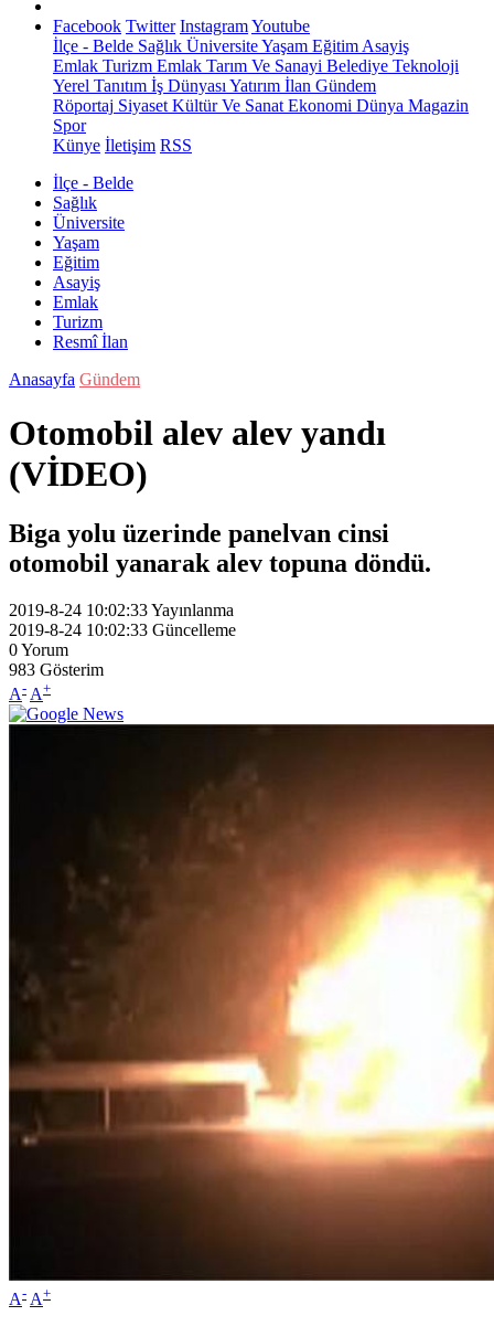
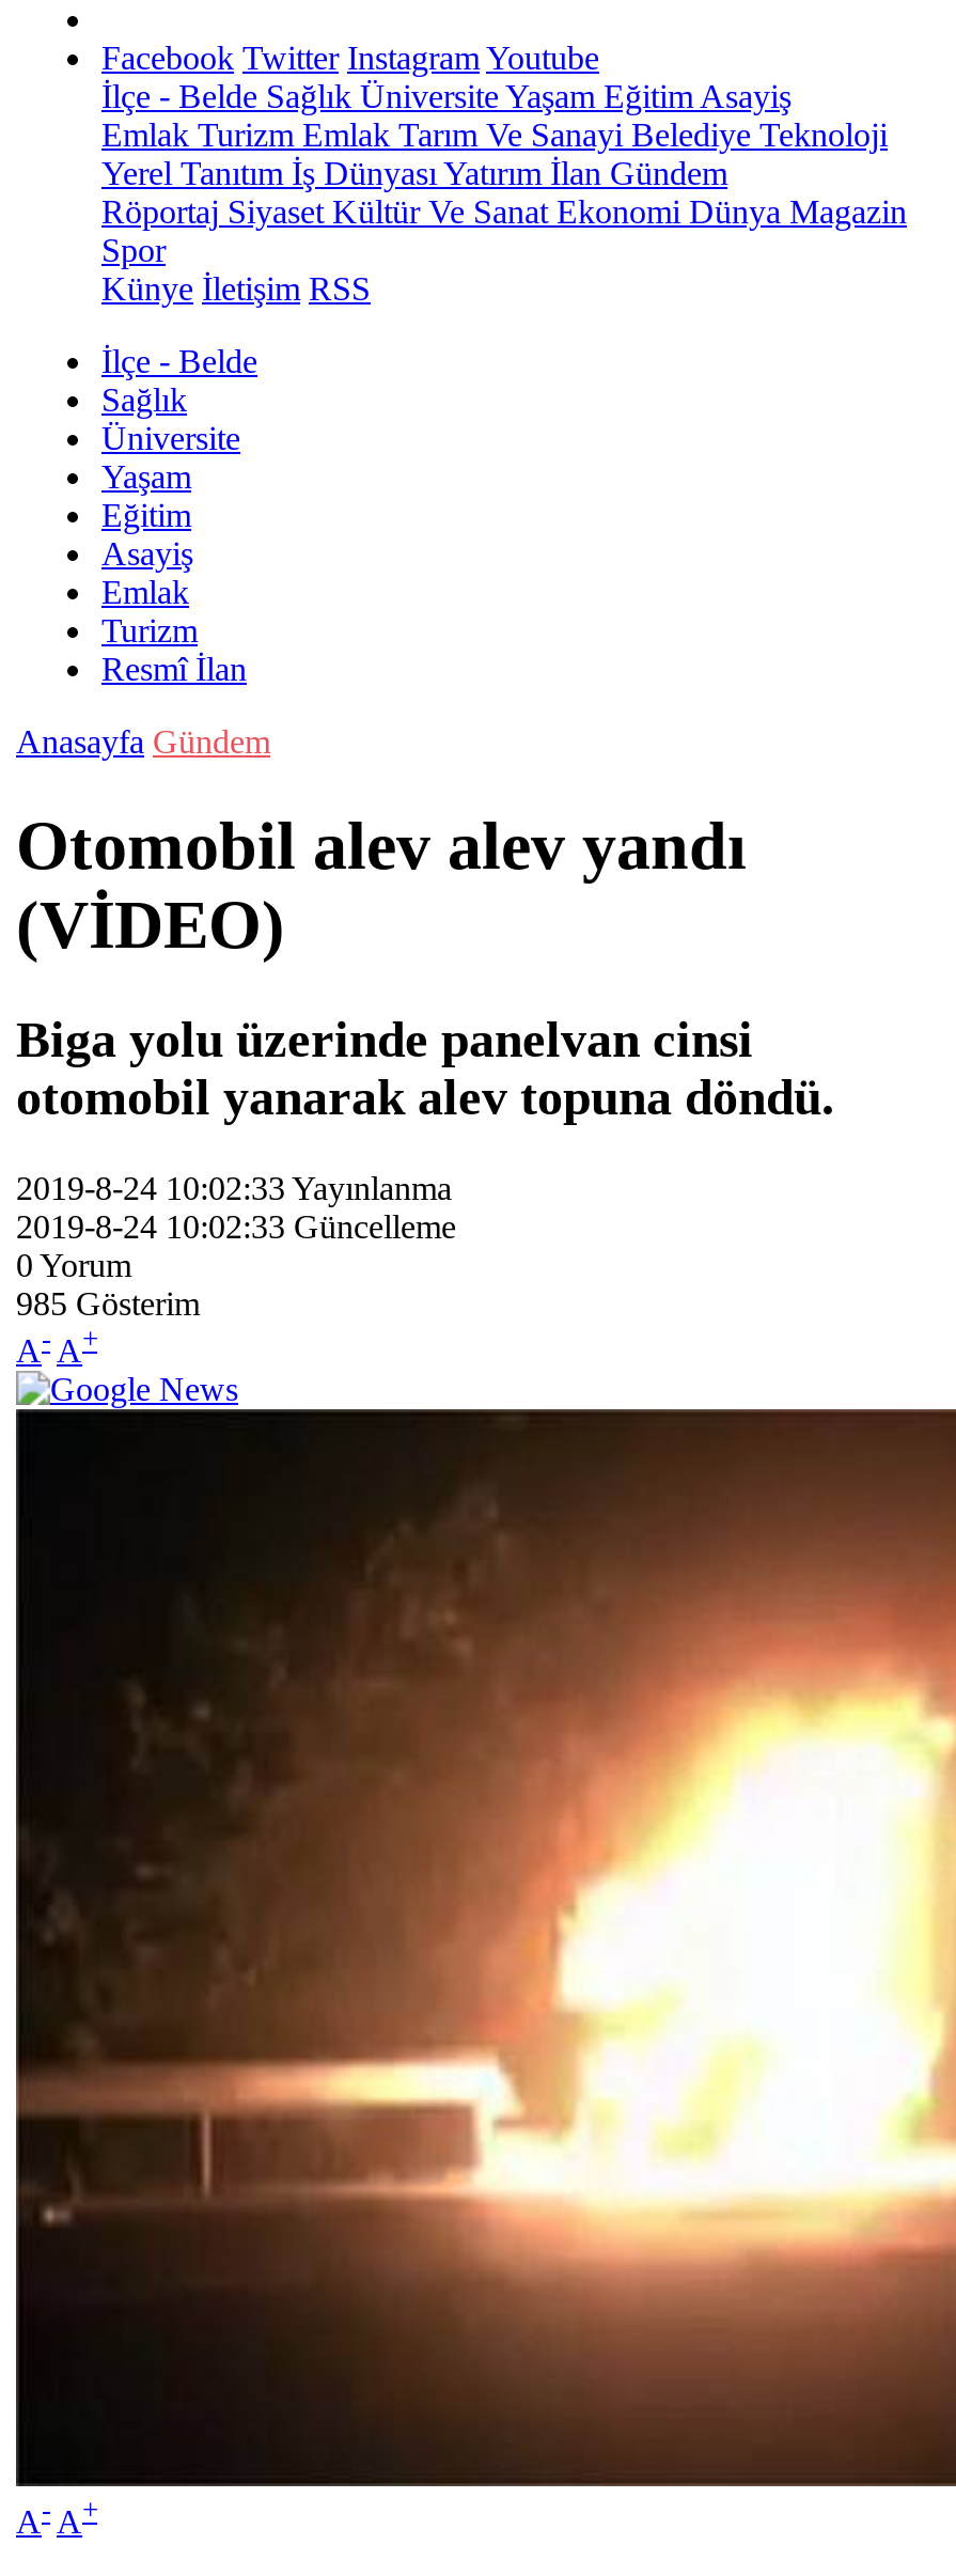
- 983 Gösterim
+ 985 Gösterim
